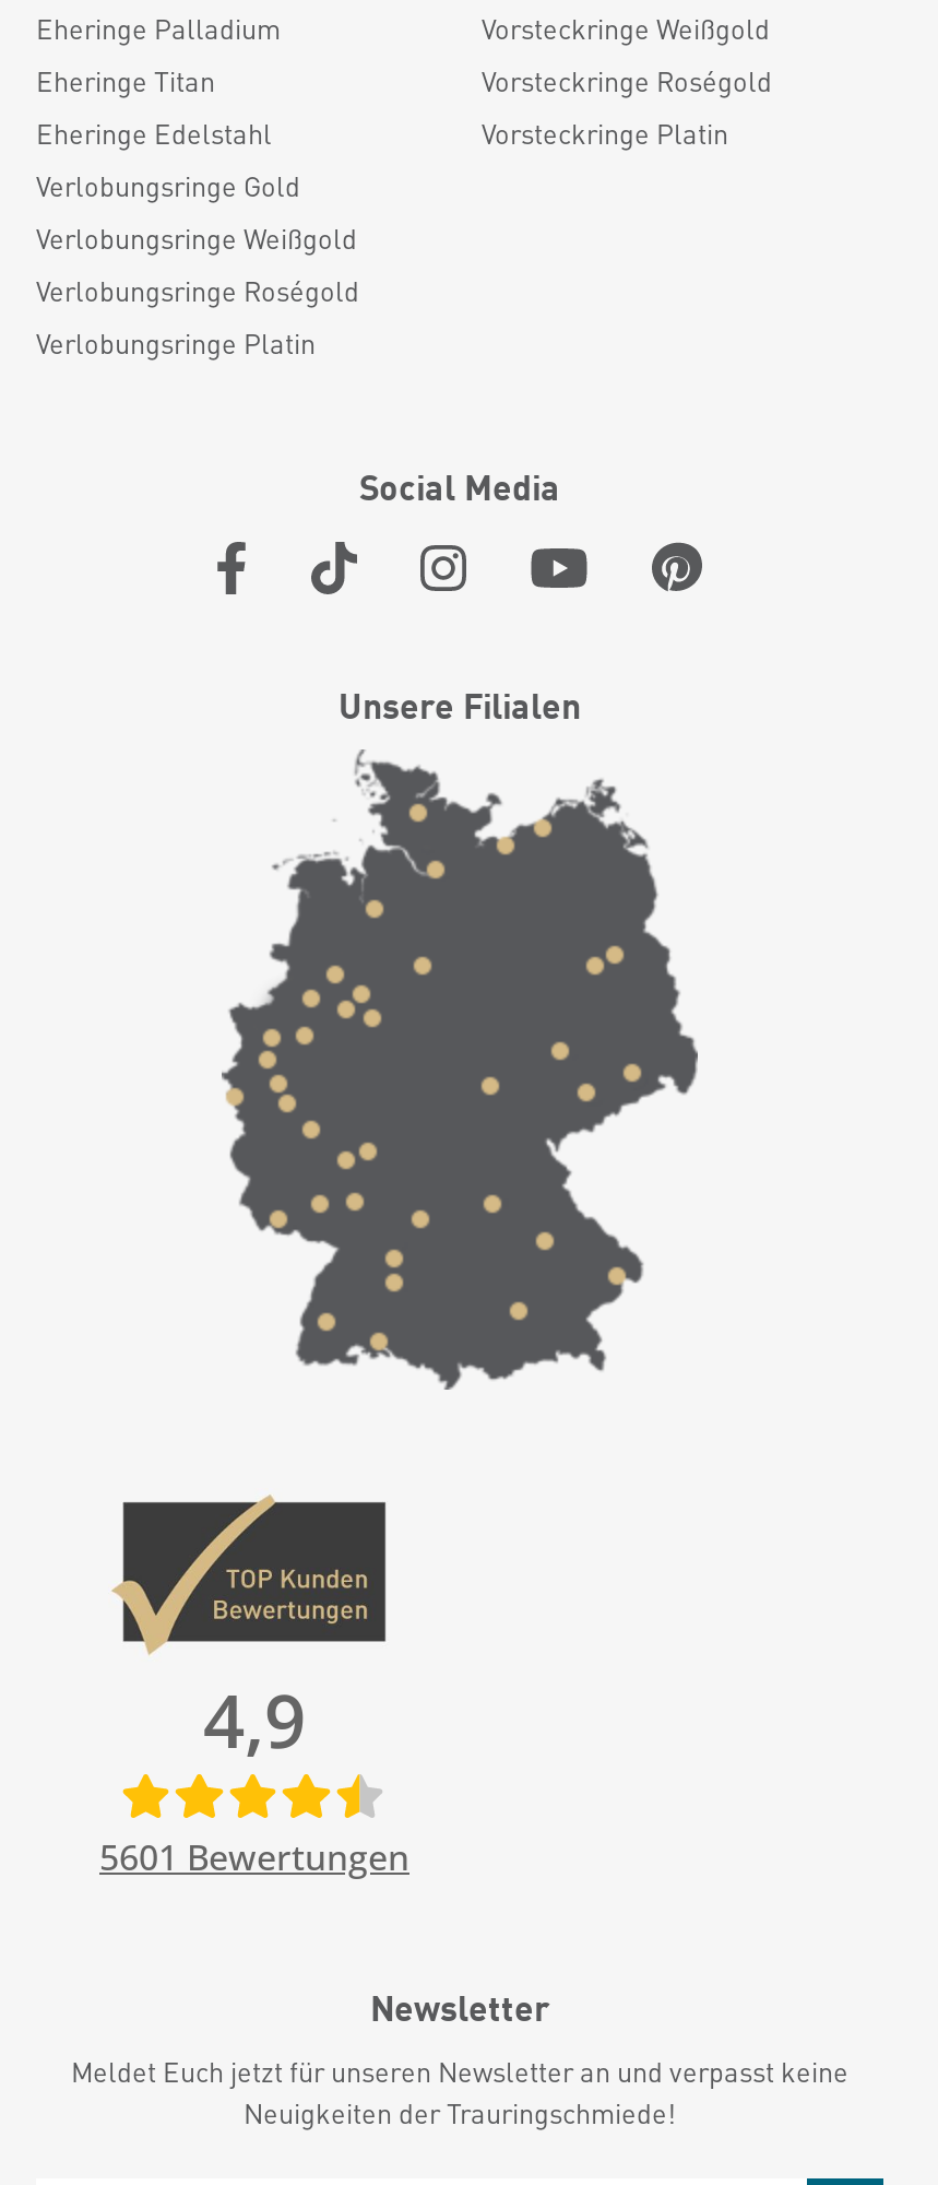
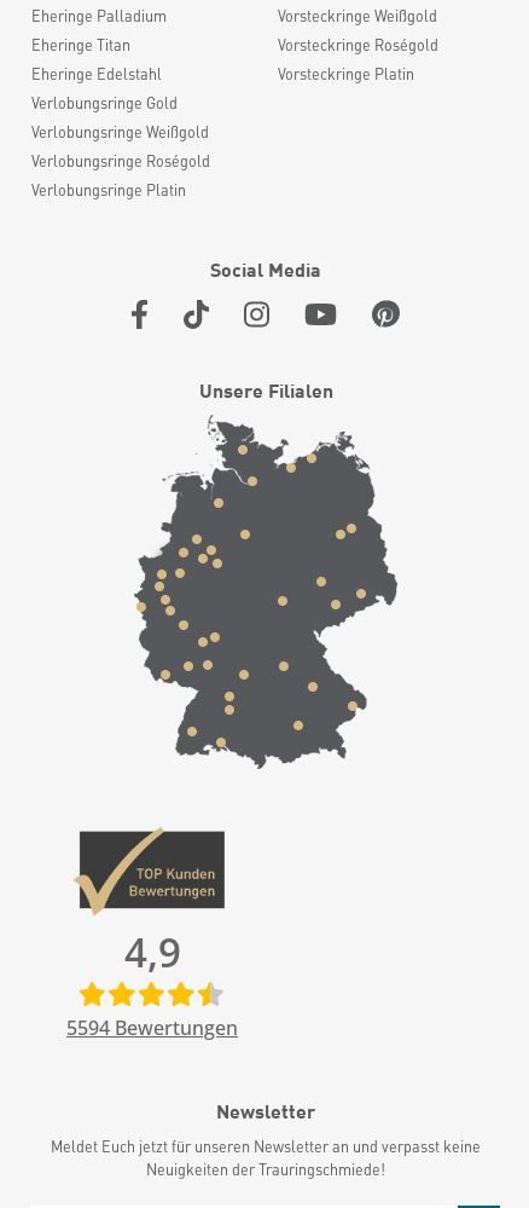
- 5601 Bewertungen
+ 5594 Bewertungen
